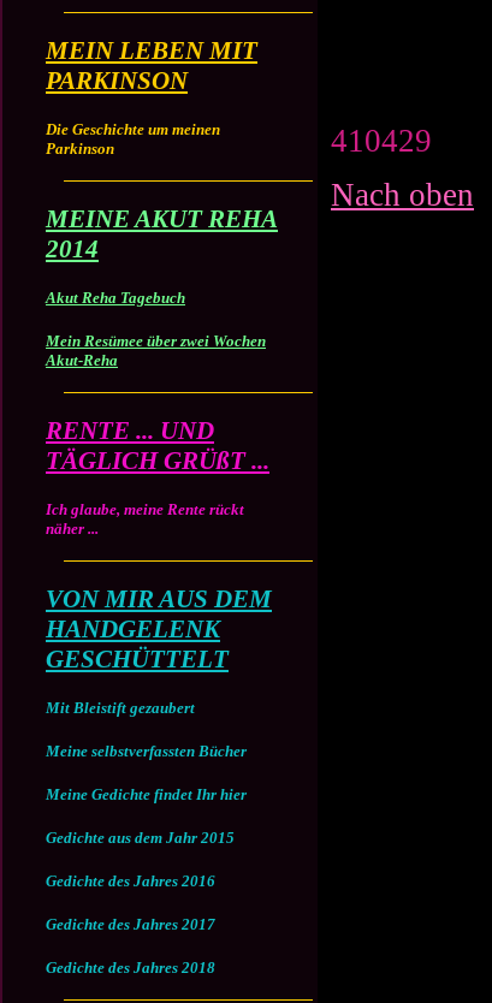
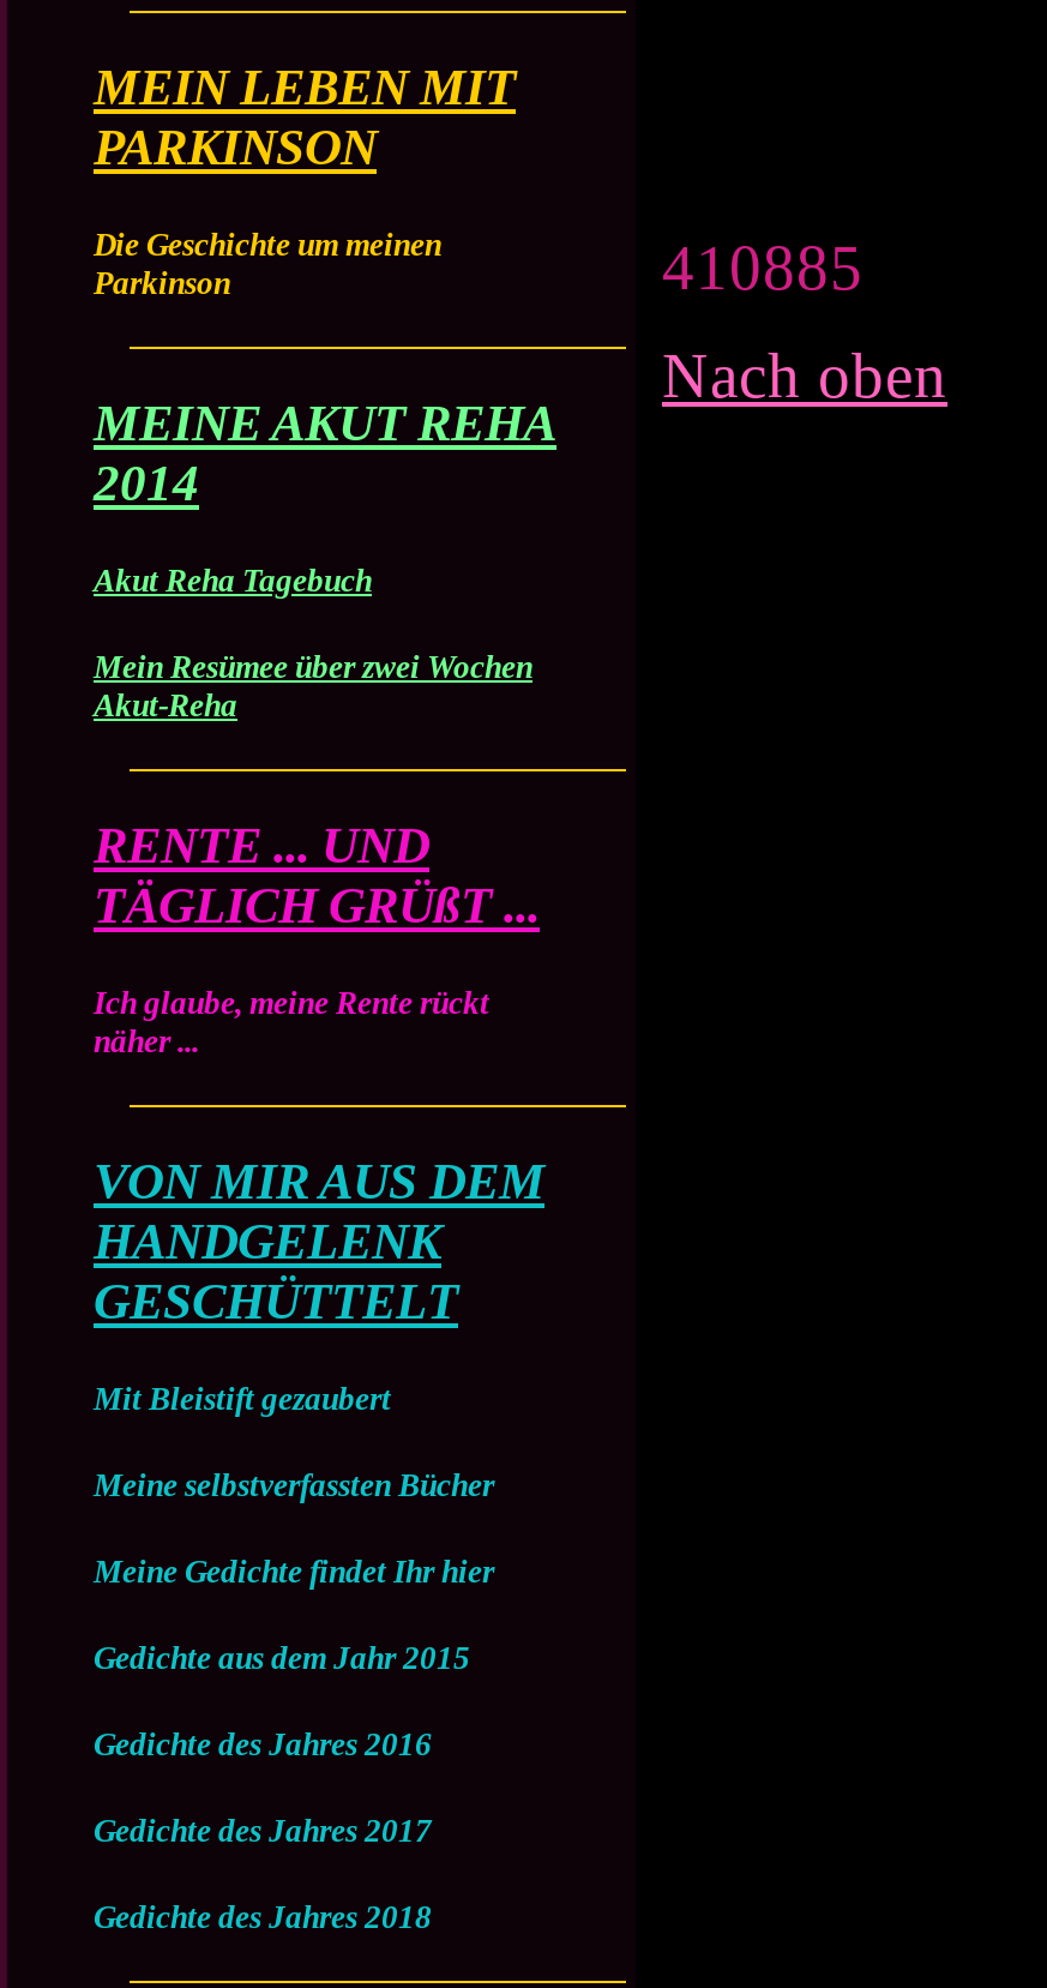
- 410429
+ 410885
